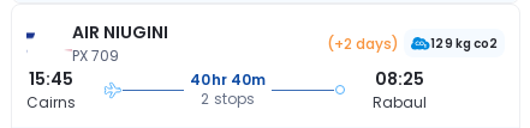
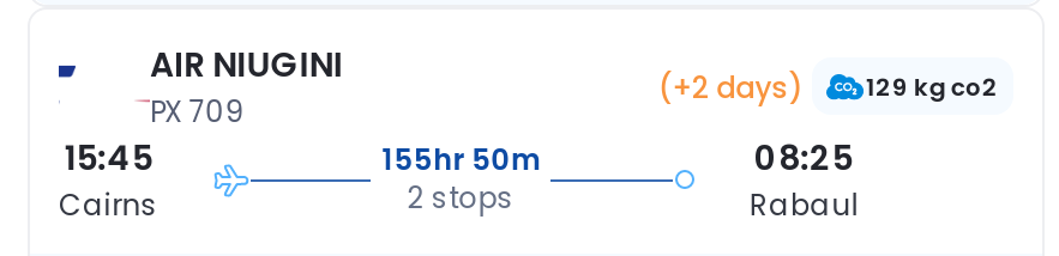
- 40hr 40m
+ 155hr 50m
